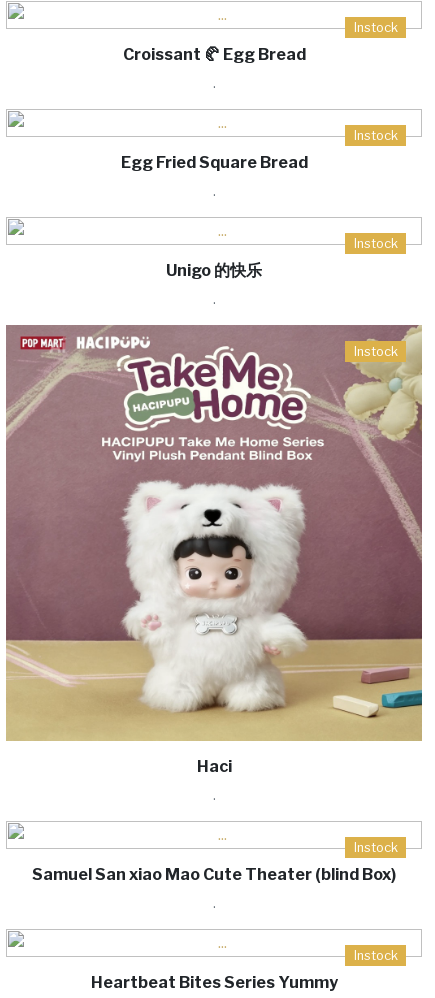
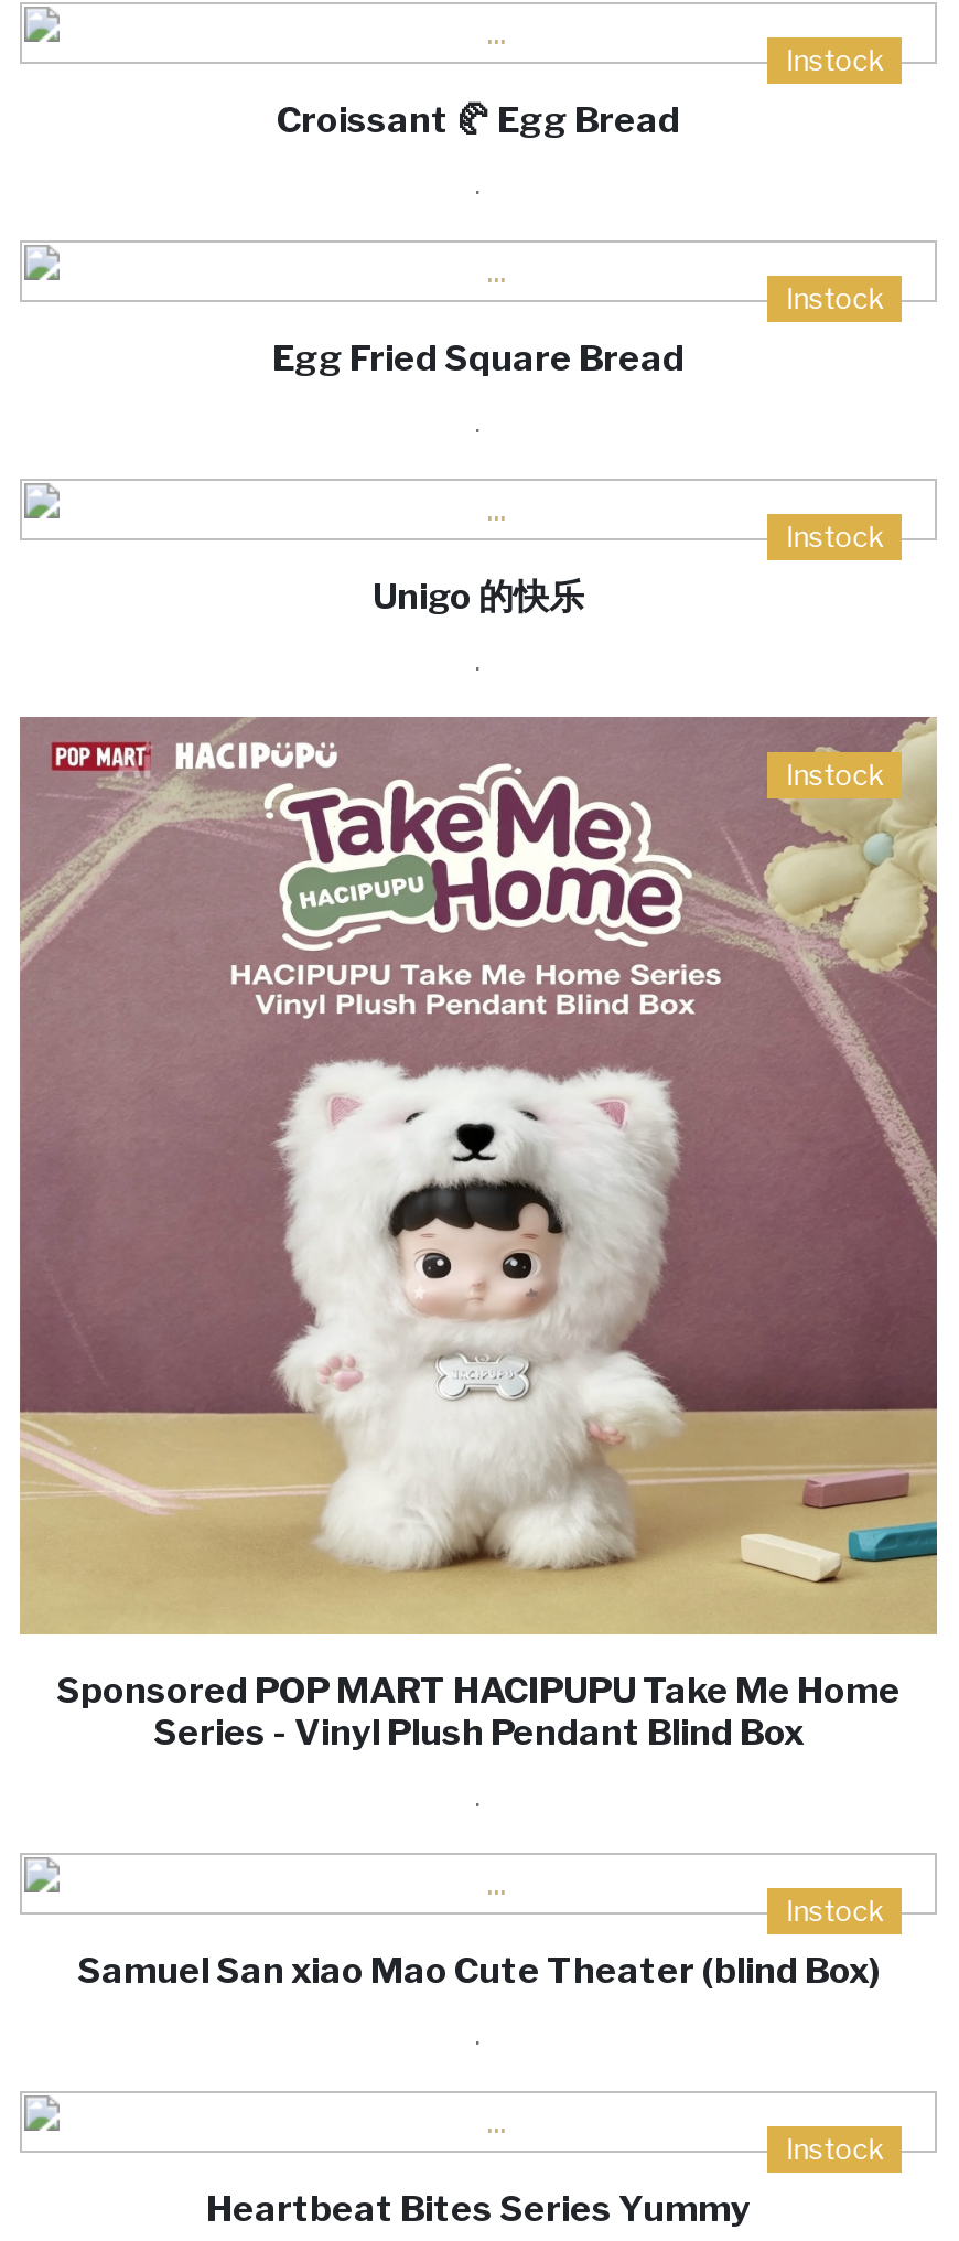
- Haci
+ Sponsored POP MART HACIPUPU Take Me Home
+ Series - Vinyl Plush Pendant Blind Box
